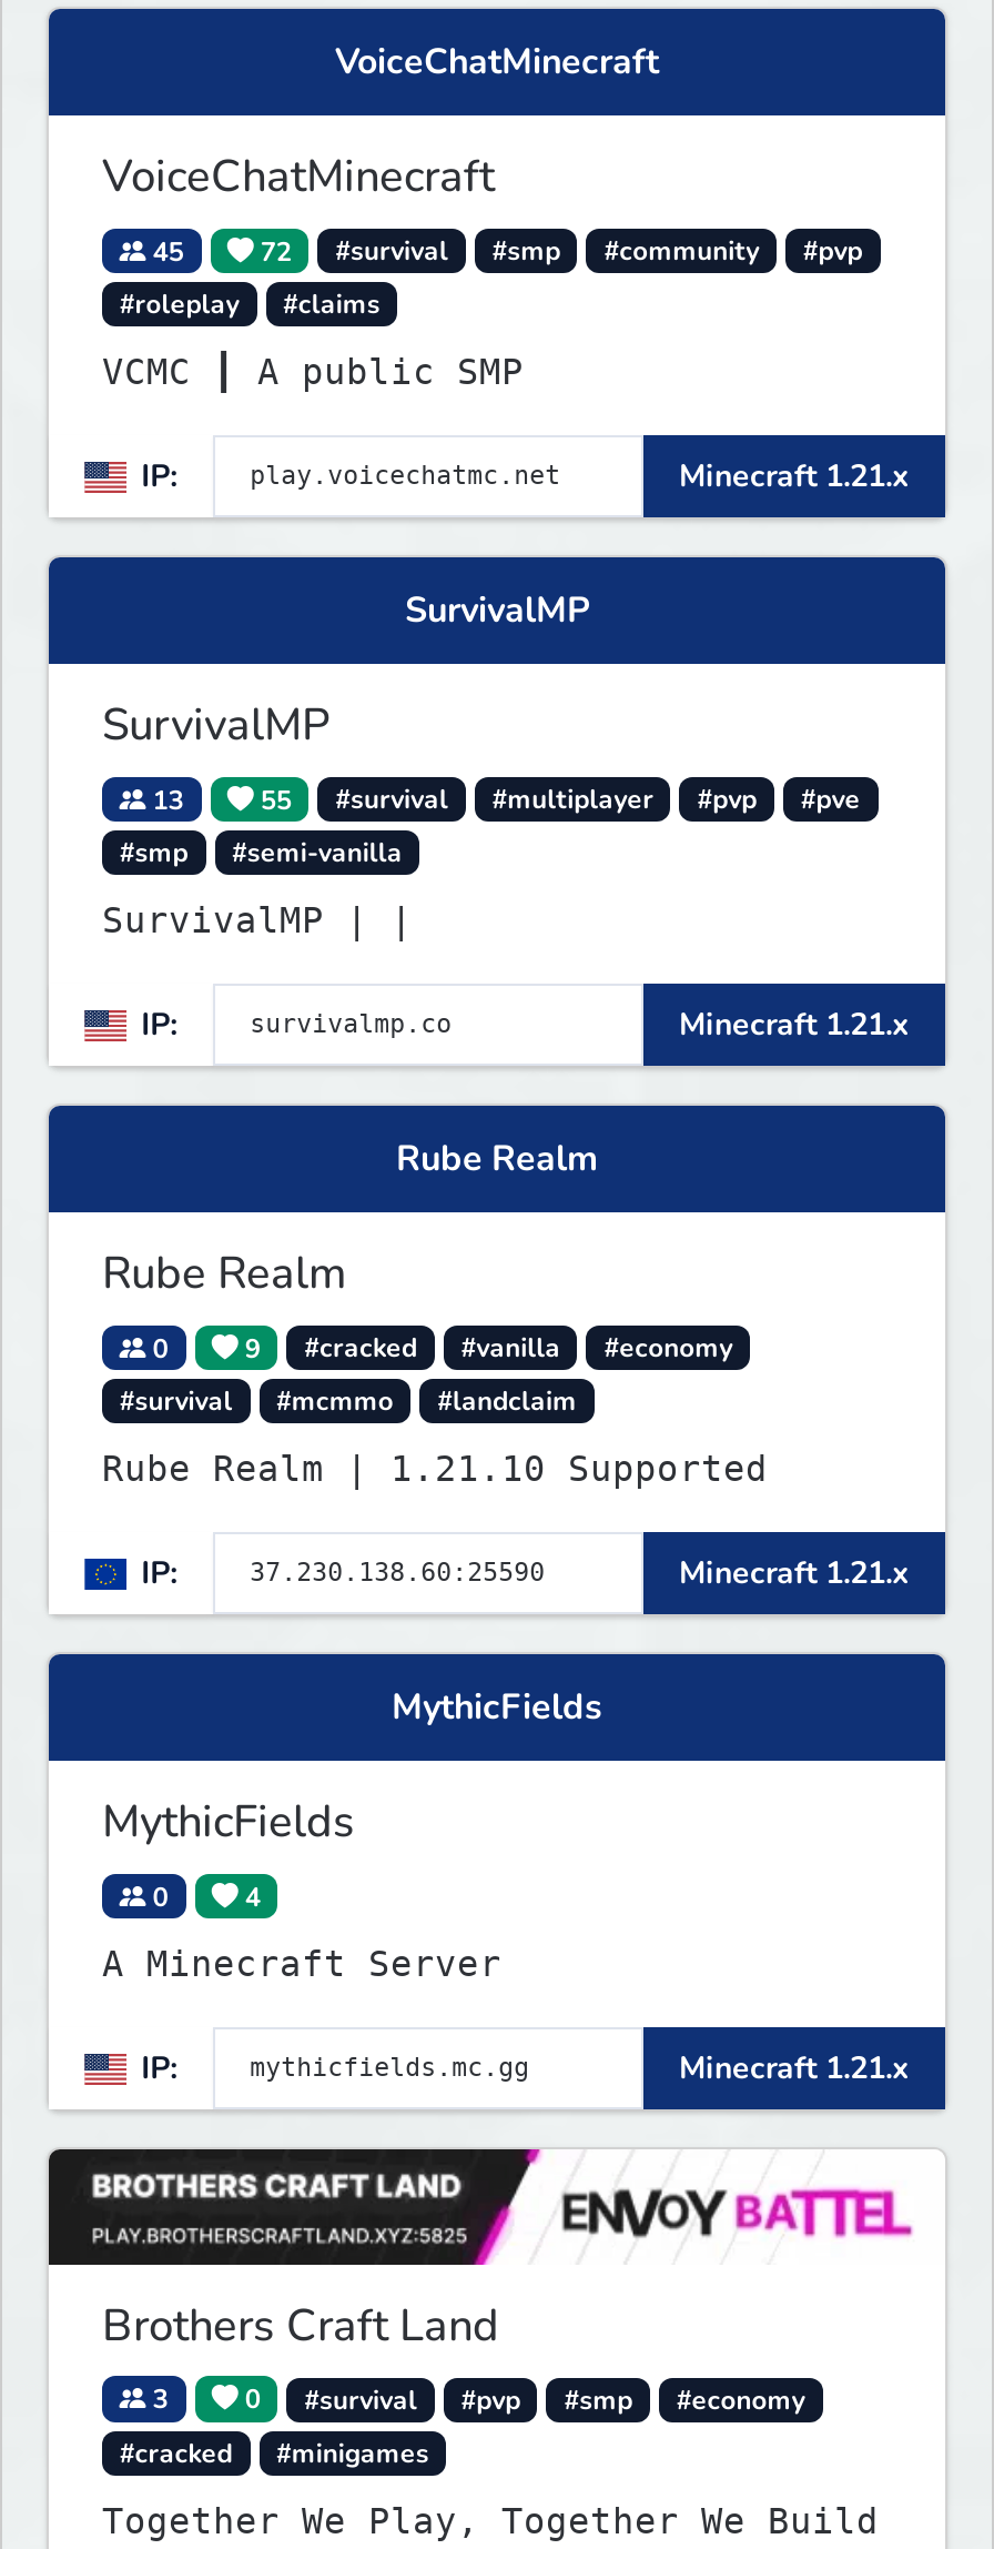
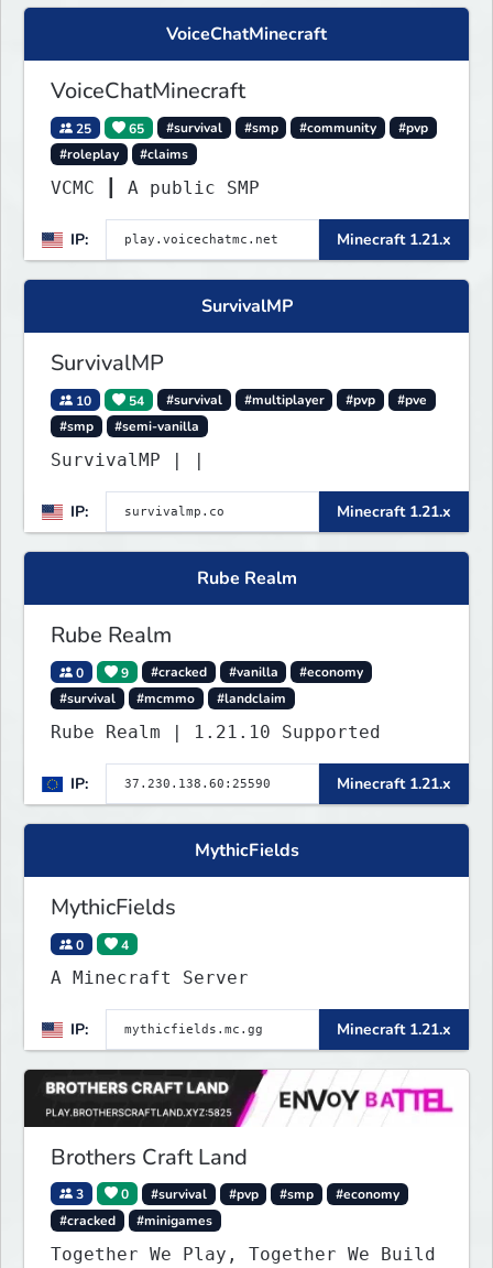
- 45
+ 25

- 72
+ 65

- 13
+ 10

- 55
+ 54
